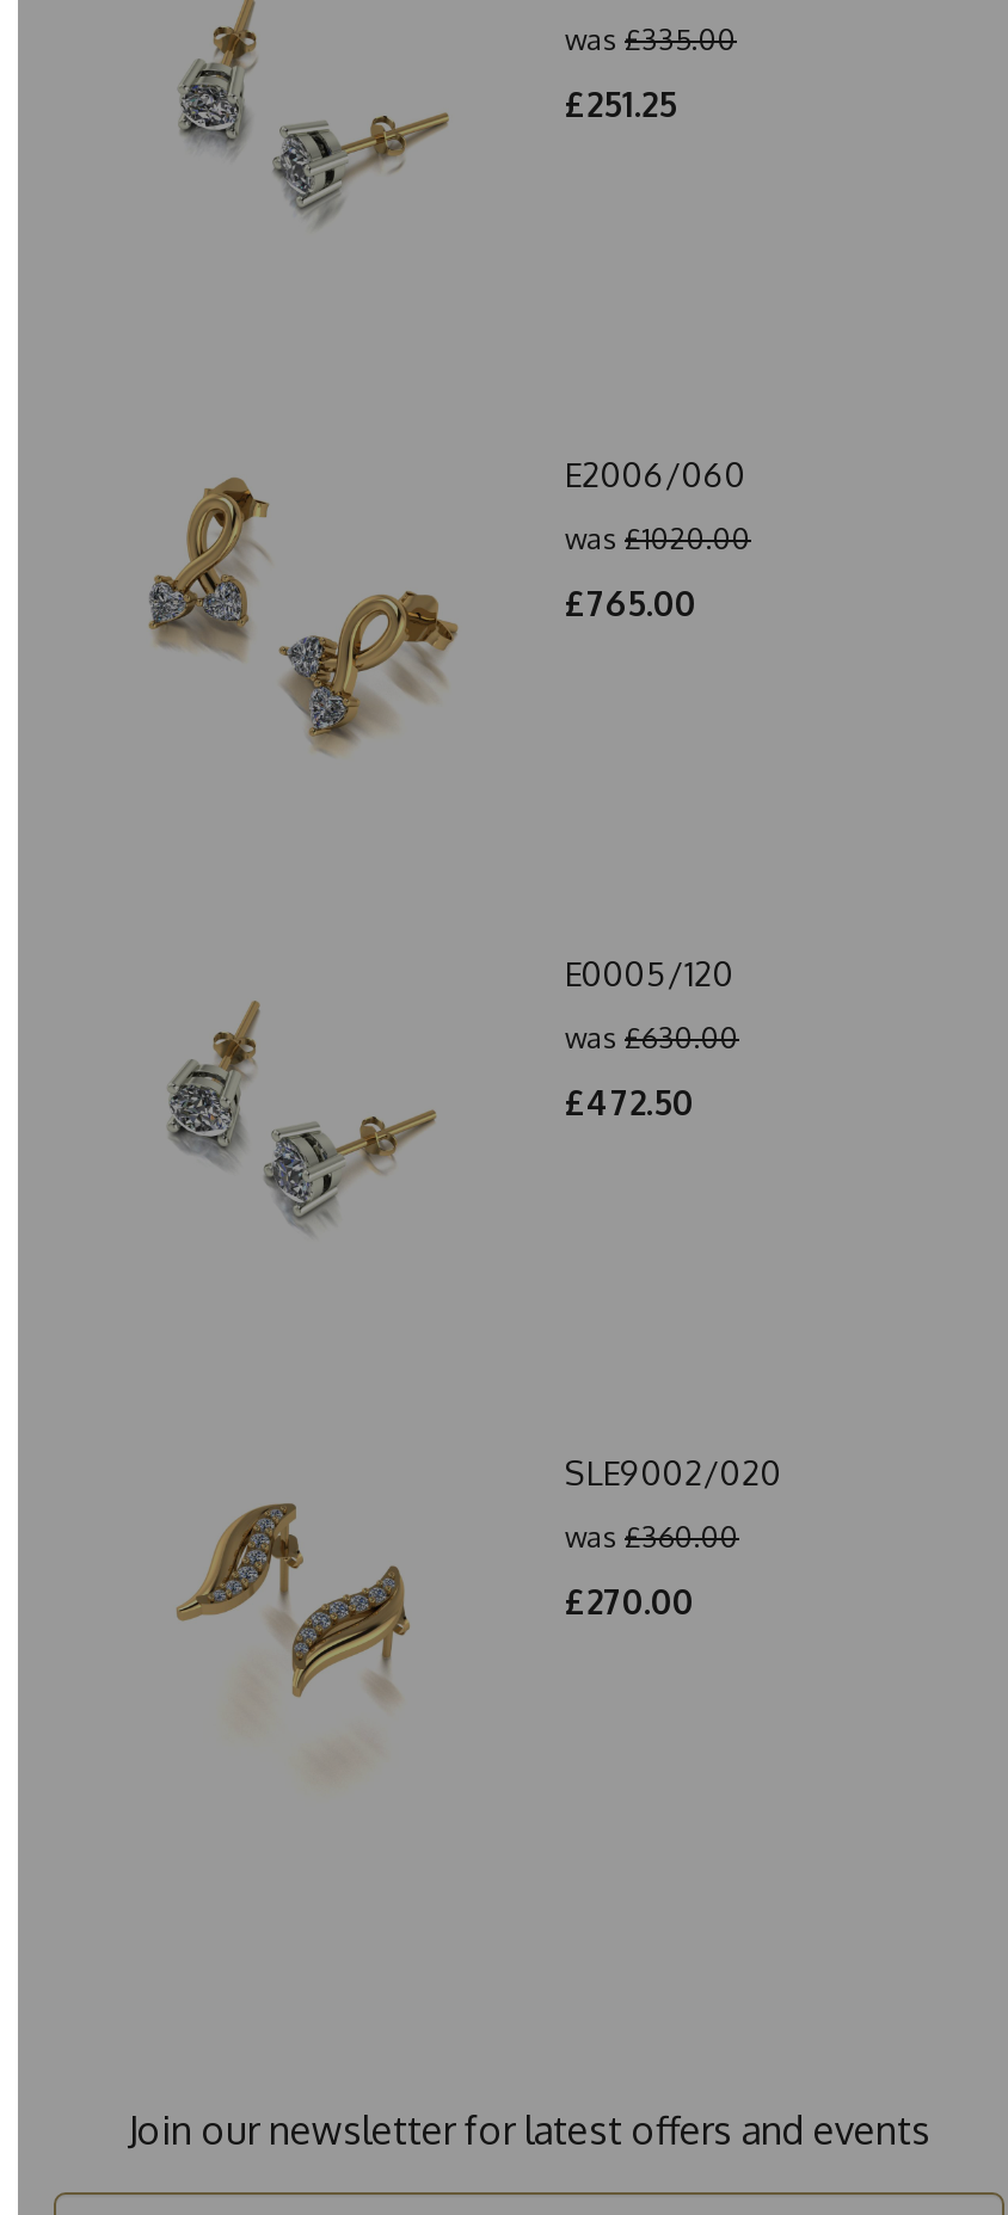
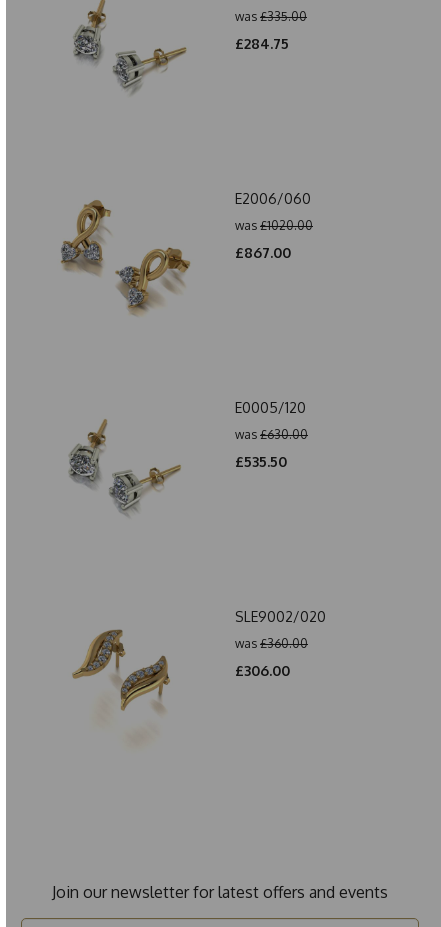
- £251.25
+ £284.75

- £765.00
+ £867.00

- £472.50
+ £535.50

- £270.00
+ £306.00
